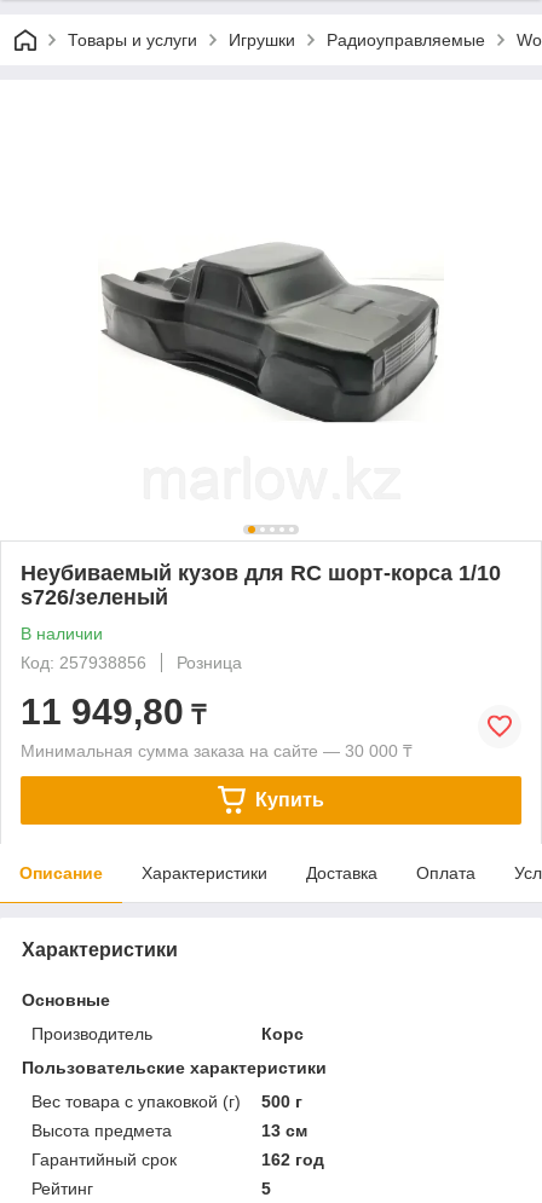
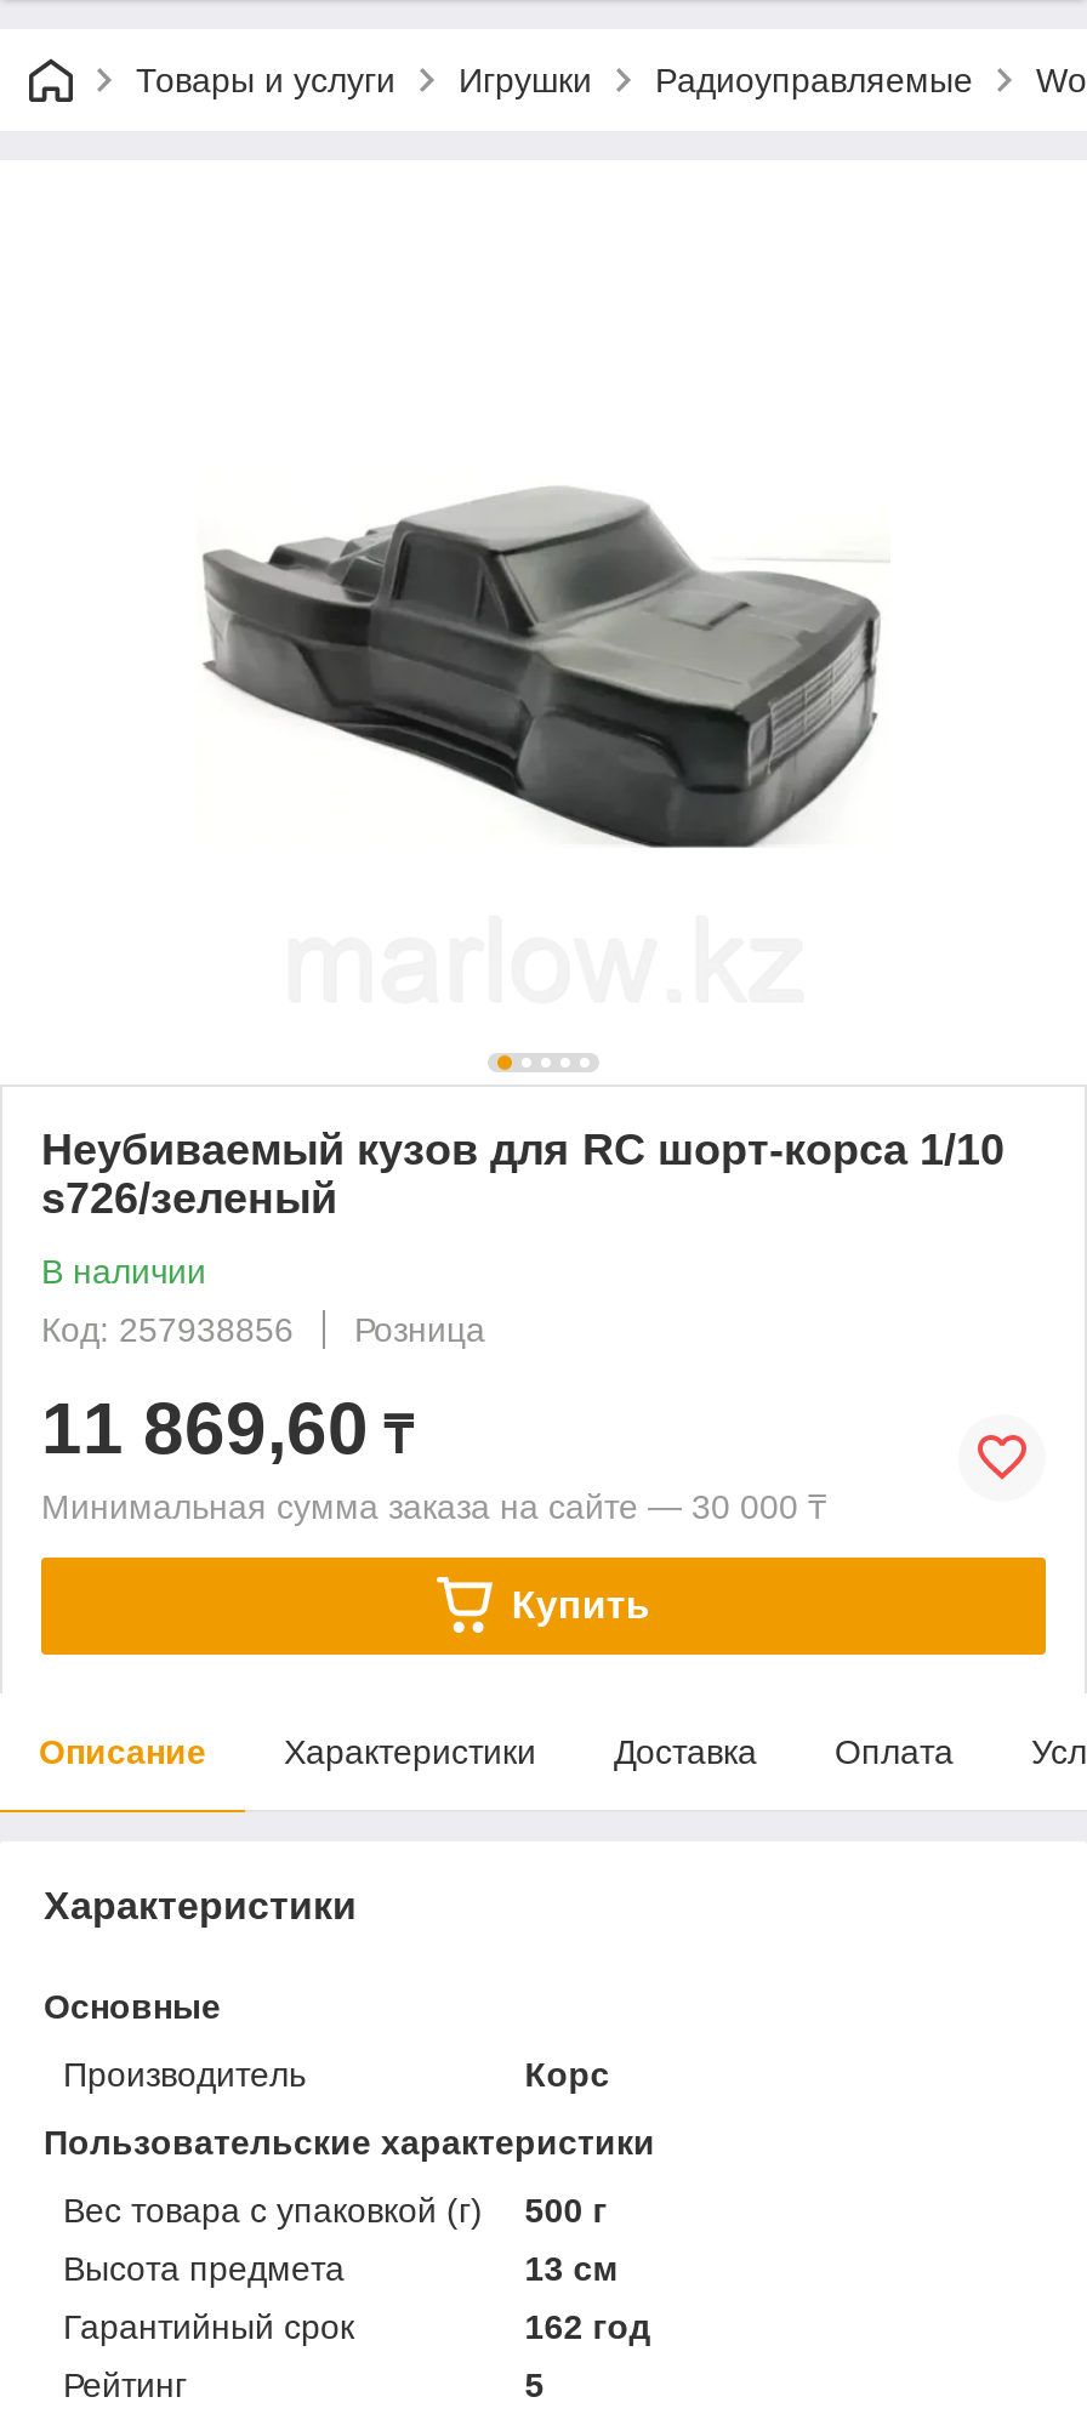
- 11 949,80 ₸
+ 11 869,60 ₸
